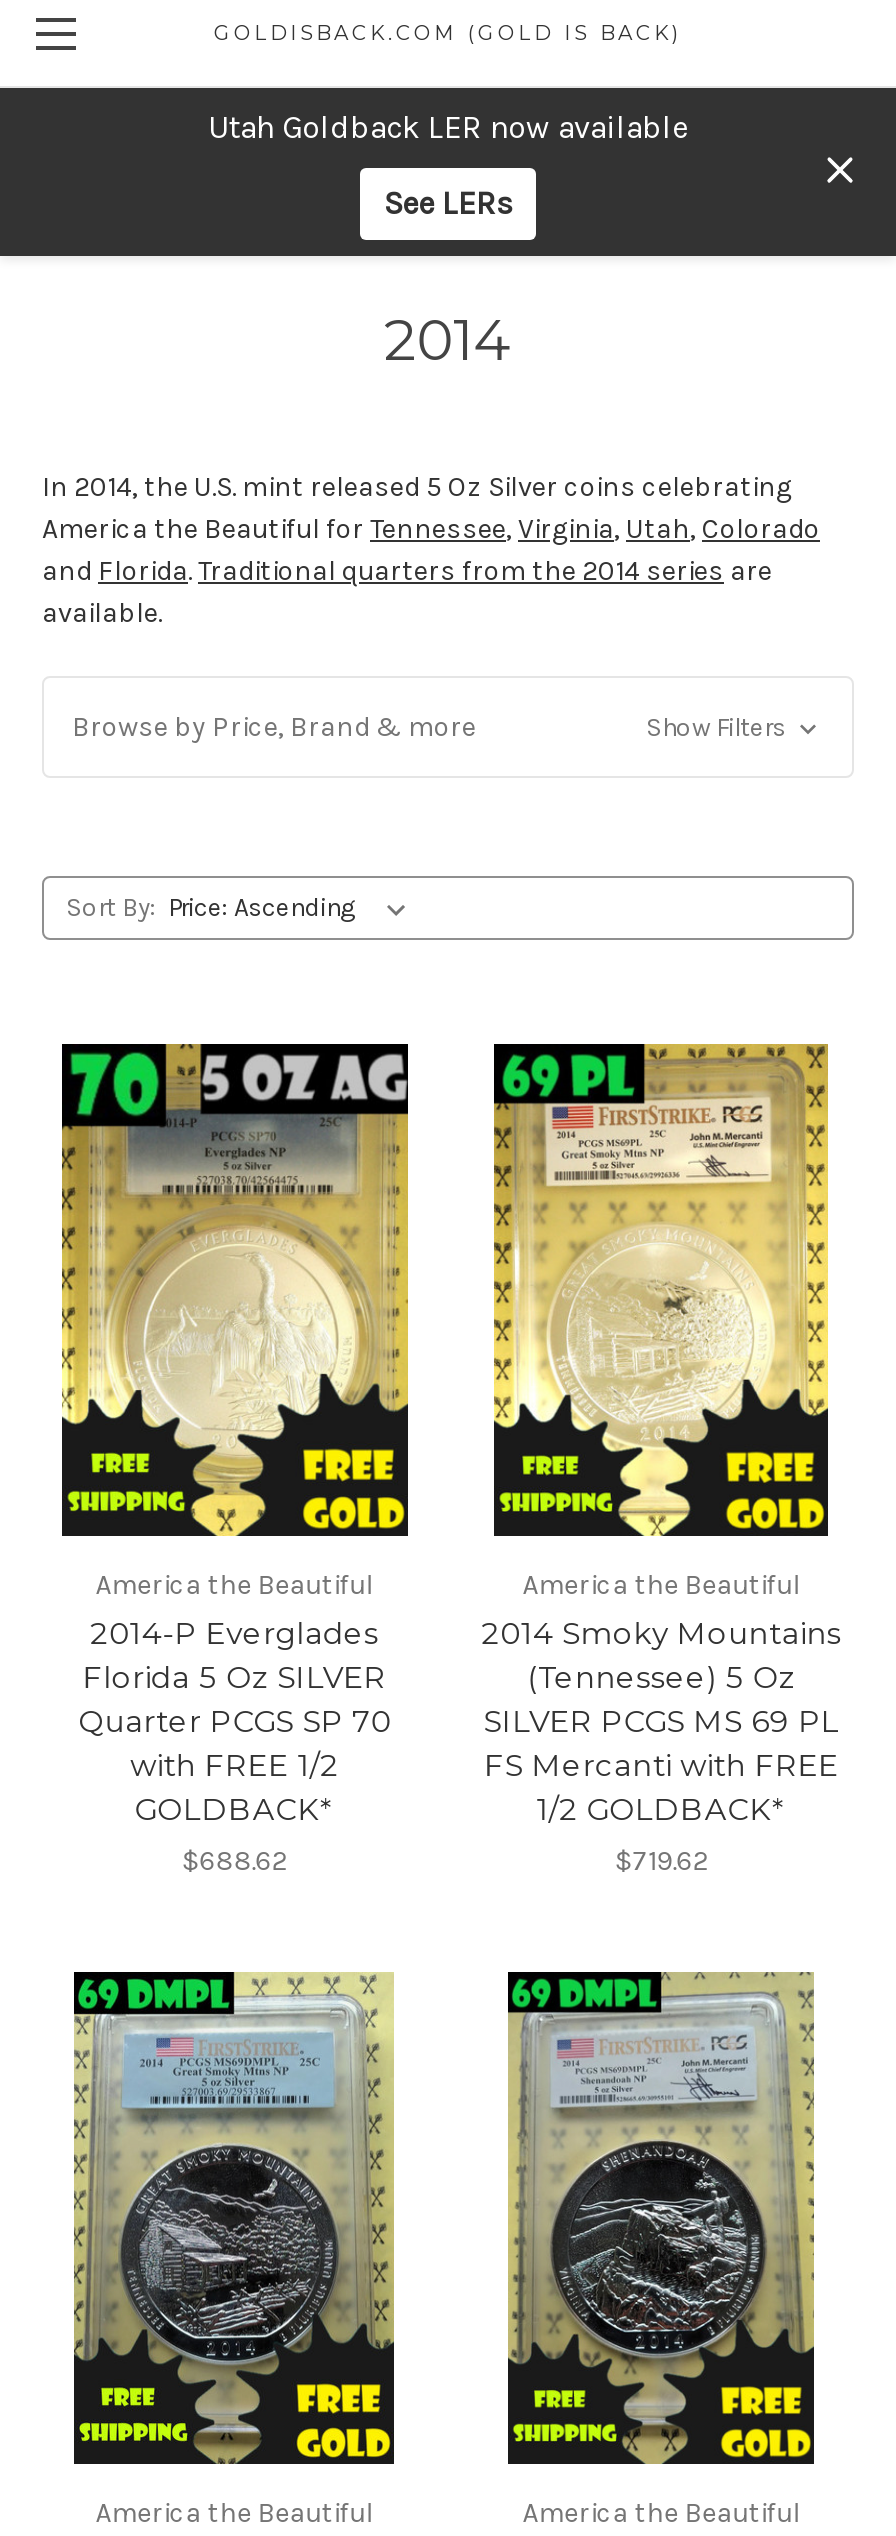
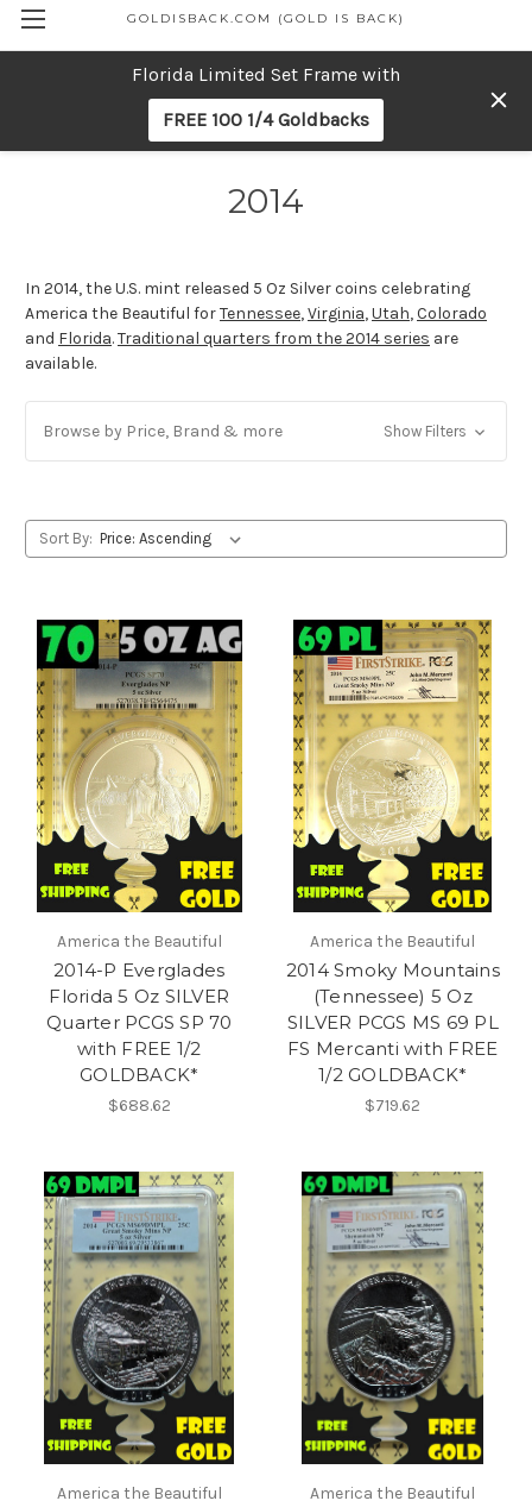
- Utah Goldback LER now available
+ Florida Limited Set Frame with

- See LERs
+ FREE 100 1/4 Goldbacks
